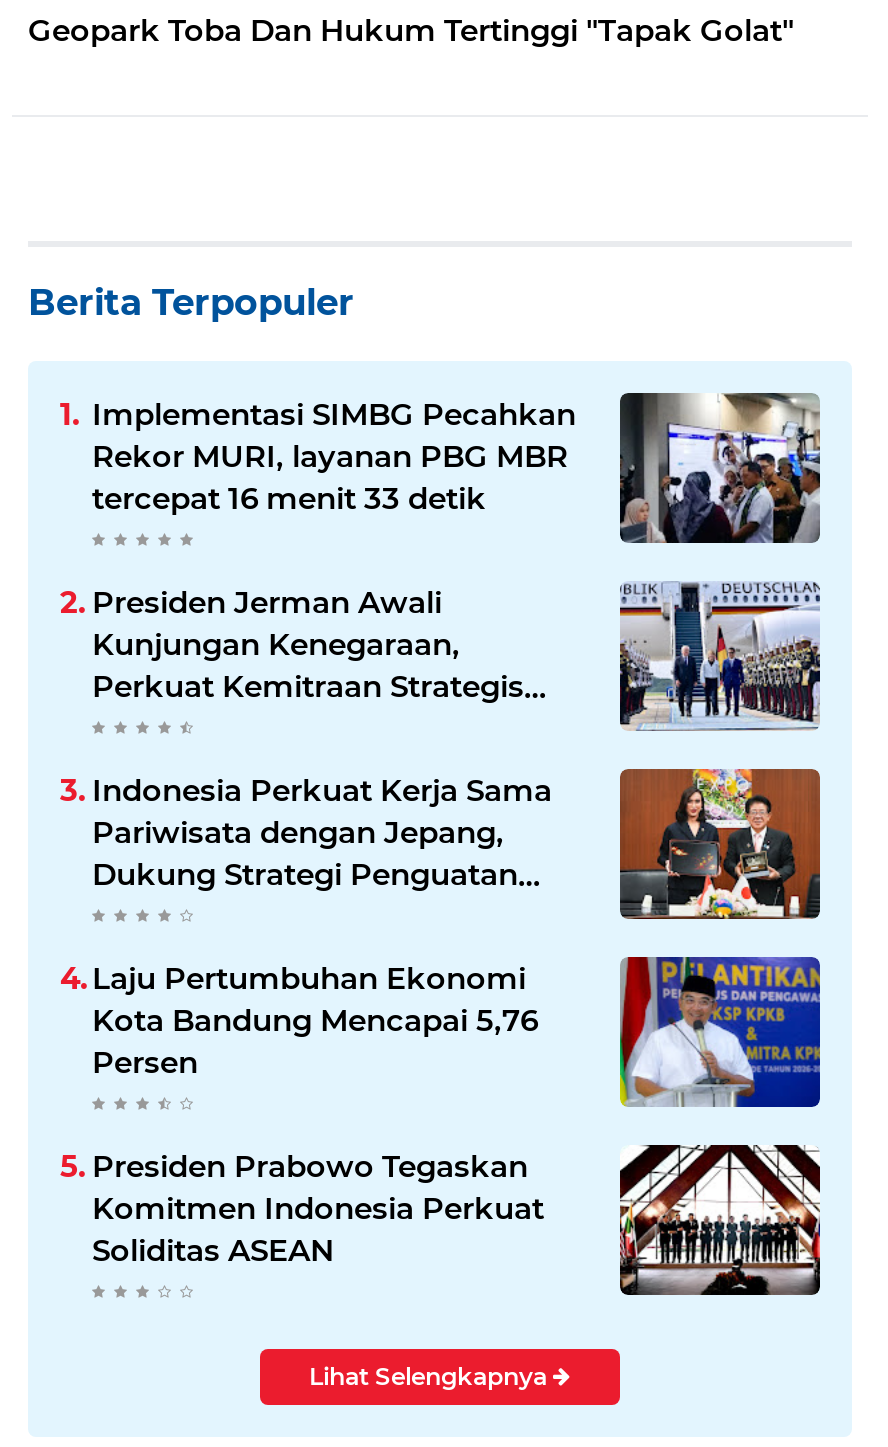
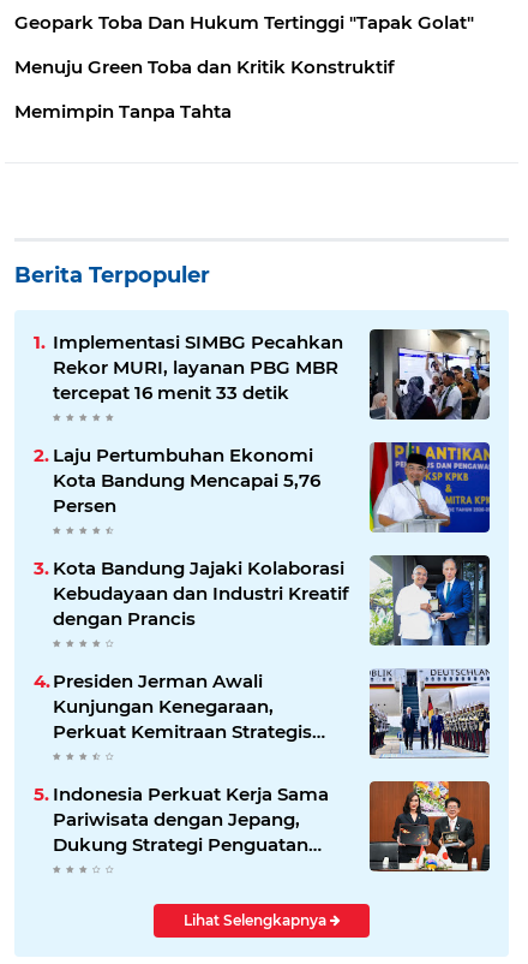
+ Menuju Green Toba dan Kritik Konstruktif
+ Memimpin Tanpa Tahta

+ [image]
+ Kota Bandung Jajaki Kolaborasi
+ Kebudayaan dan Industri Kreatif
+ dengan Prancis

moved down: [image] | Presiden Jerman Awali | Kunjungan Kenegaraan, | Perkuat Kemitraan Strategis | Indonesia Perkuat Kerja Sama | Pariwisata dengan Jepang, | Dukung Strategi Penguatan

moved up: [image] | Laju Pertumbuhan Ekonomi | Kota Bandung Mencapai 5,76 | Persen

- [image]
- Presiden Prabowo Tegaskan
- Komitmen Indonesia Perkuat
- Soliditas ASEAN
